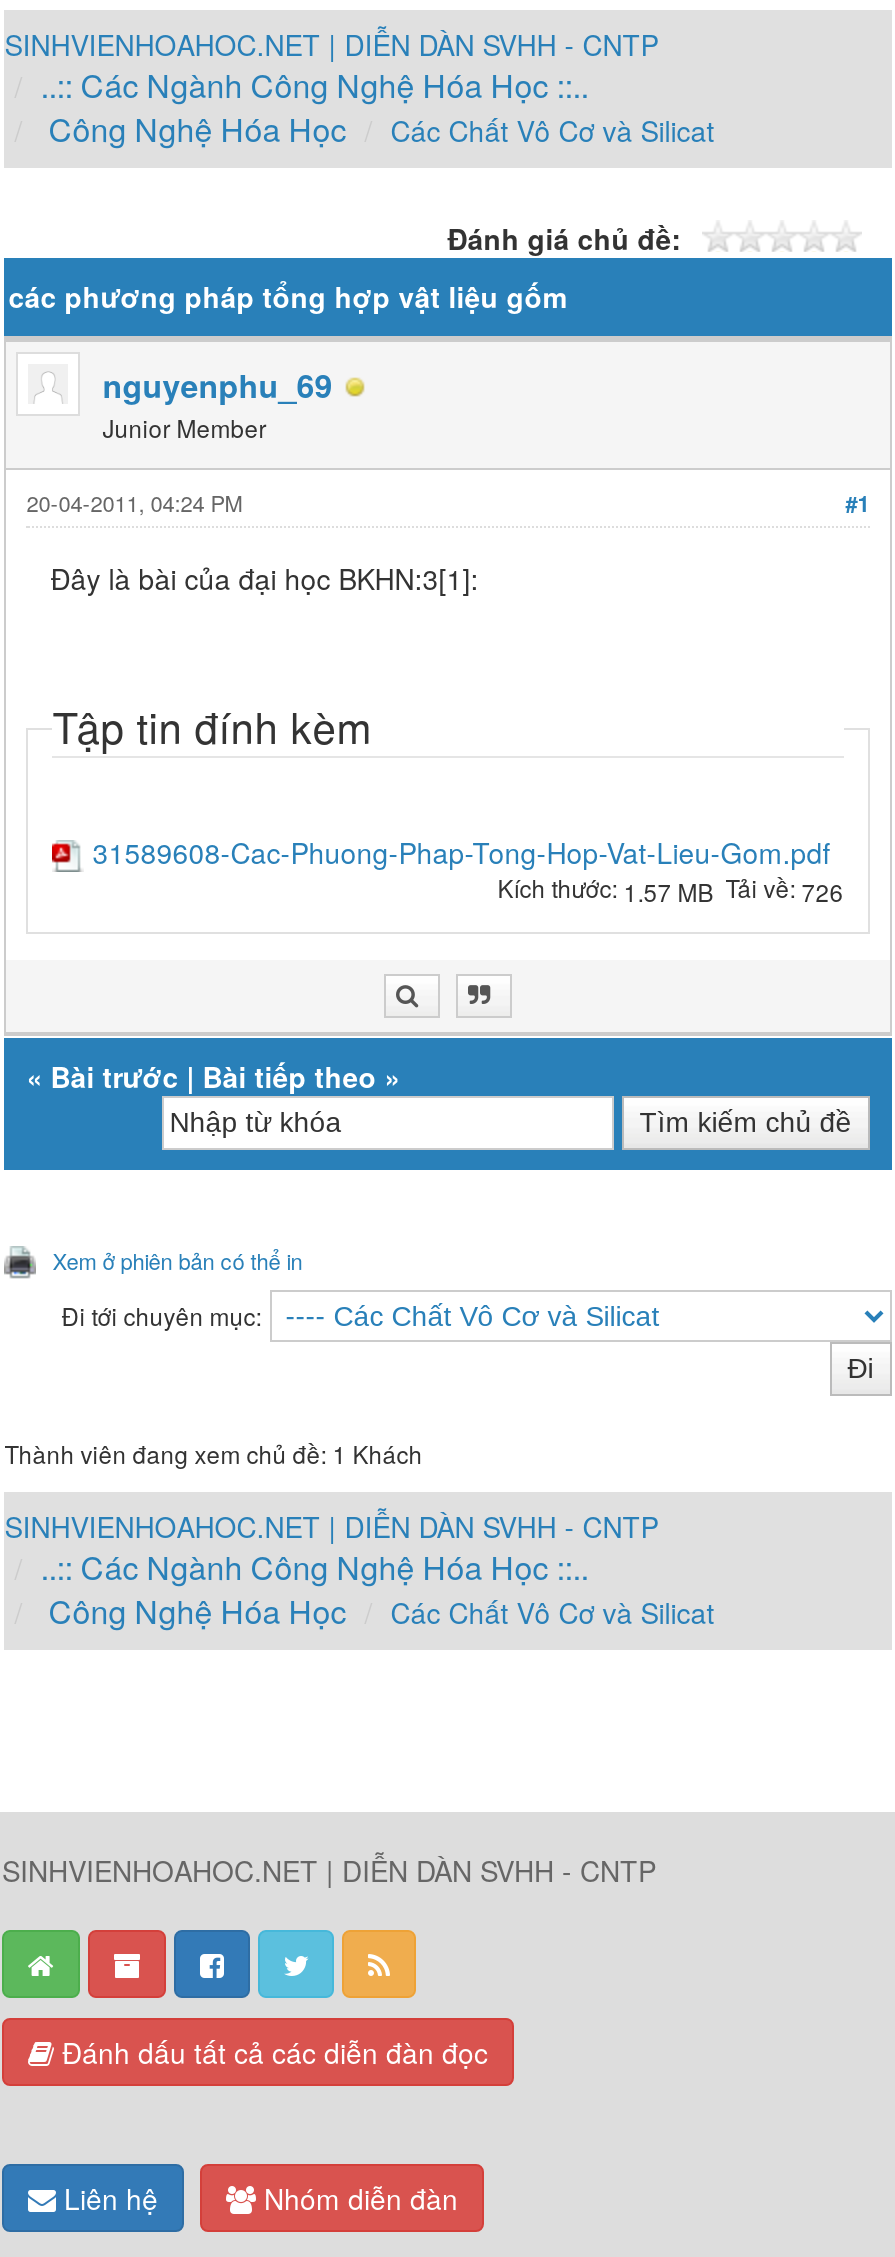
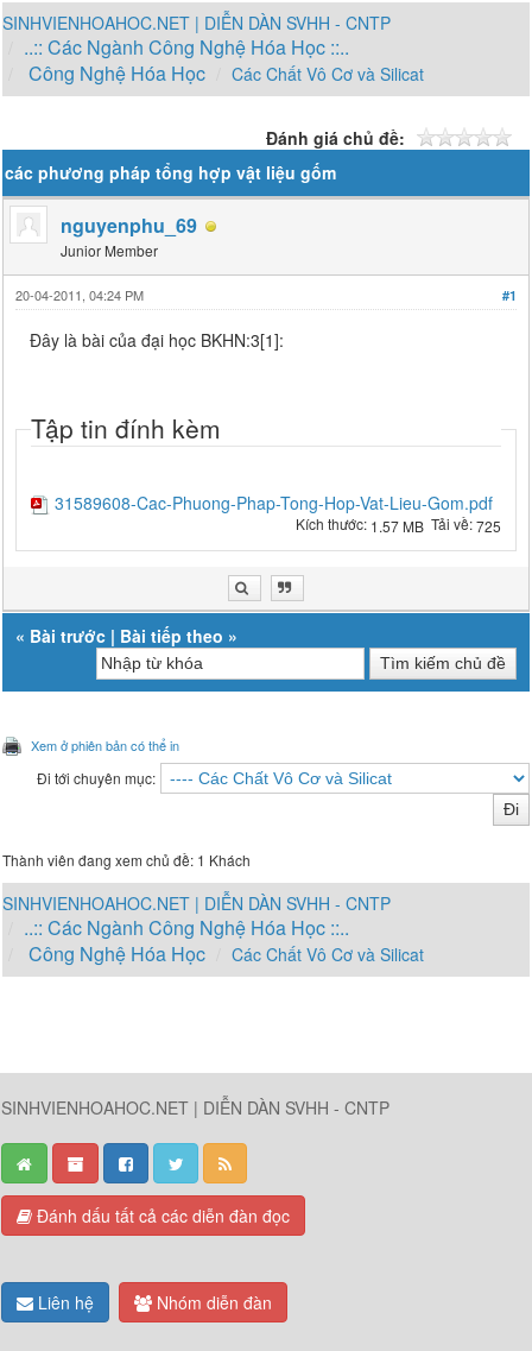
- Kích thước: 1.57 MB Tải về: 726
+ Kích thước: 1.57 MB Tải về: 725
